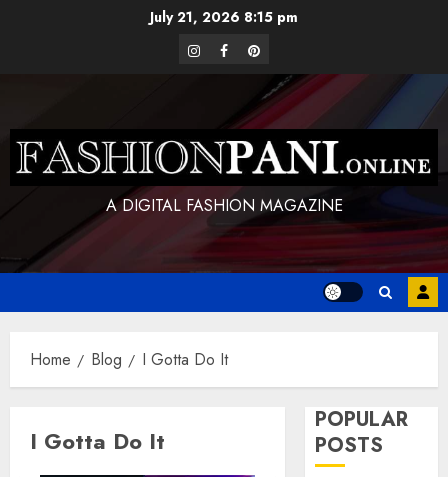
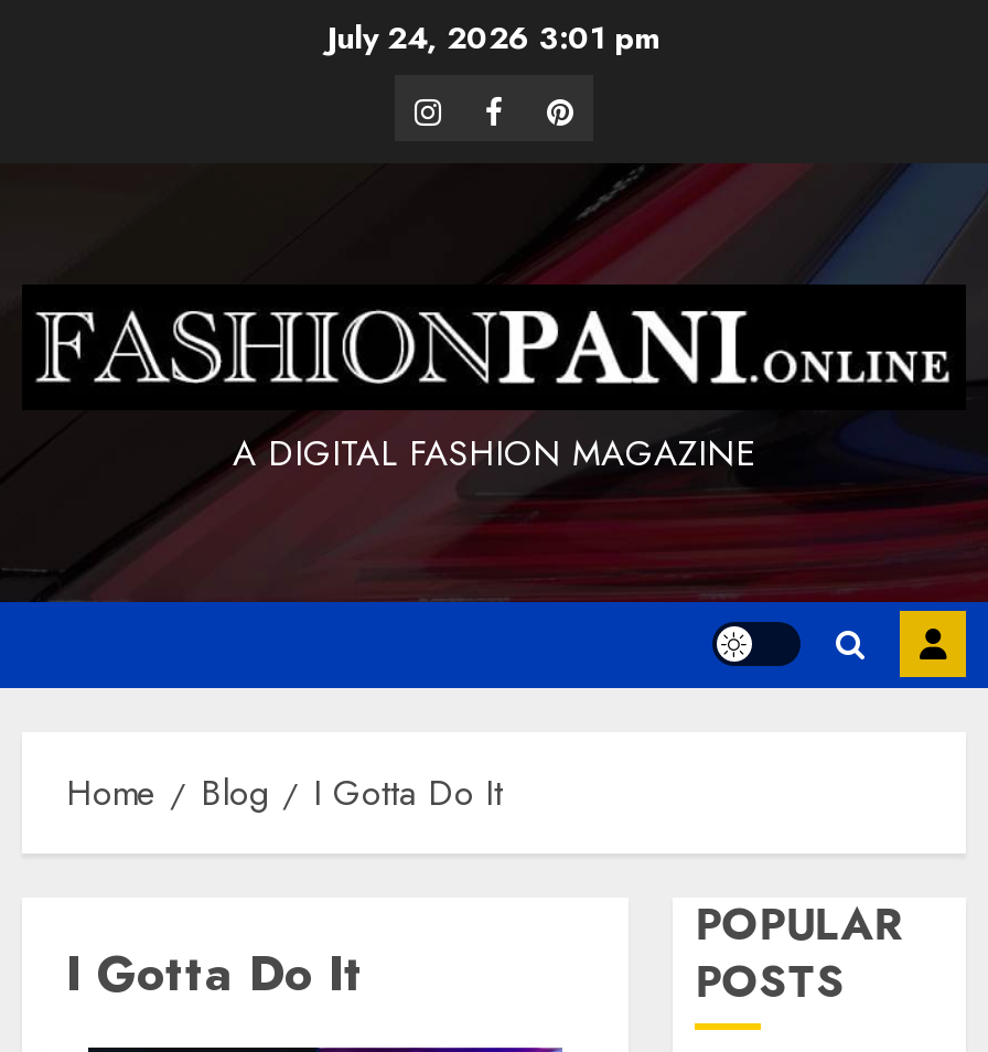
- July 21, 2026 8:15 pm
+ July 24, 2026 3:01 pm
